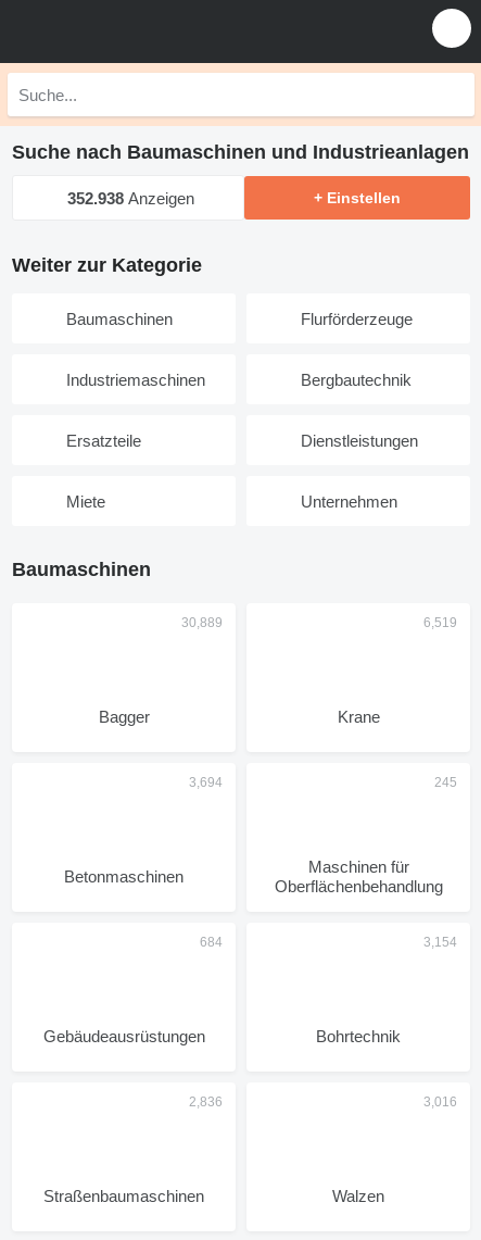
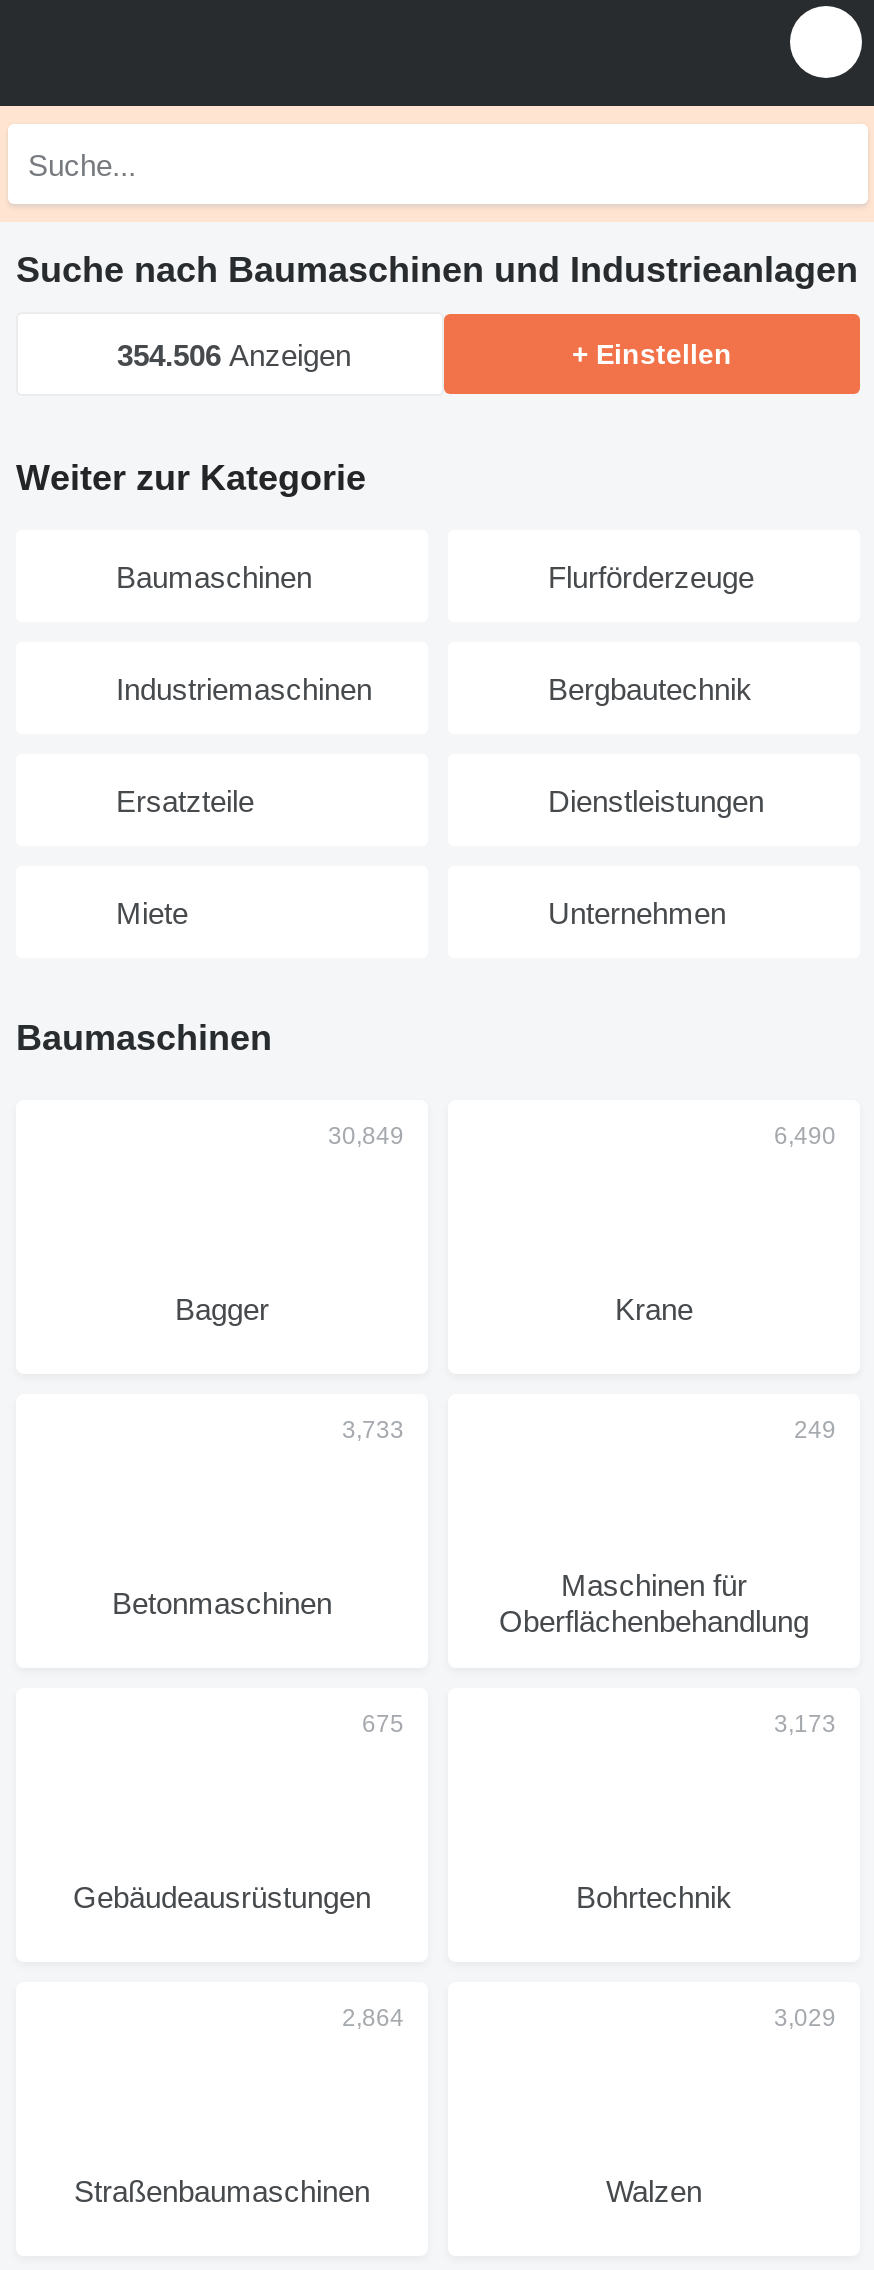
- 352.938 Anzeigen
+ 354.506 Anzeigen
